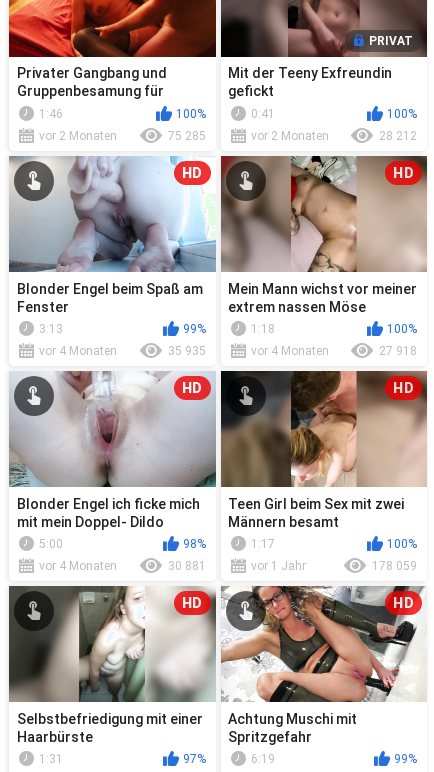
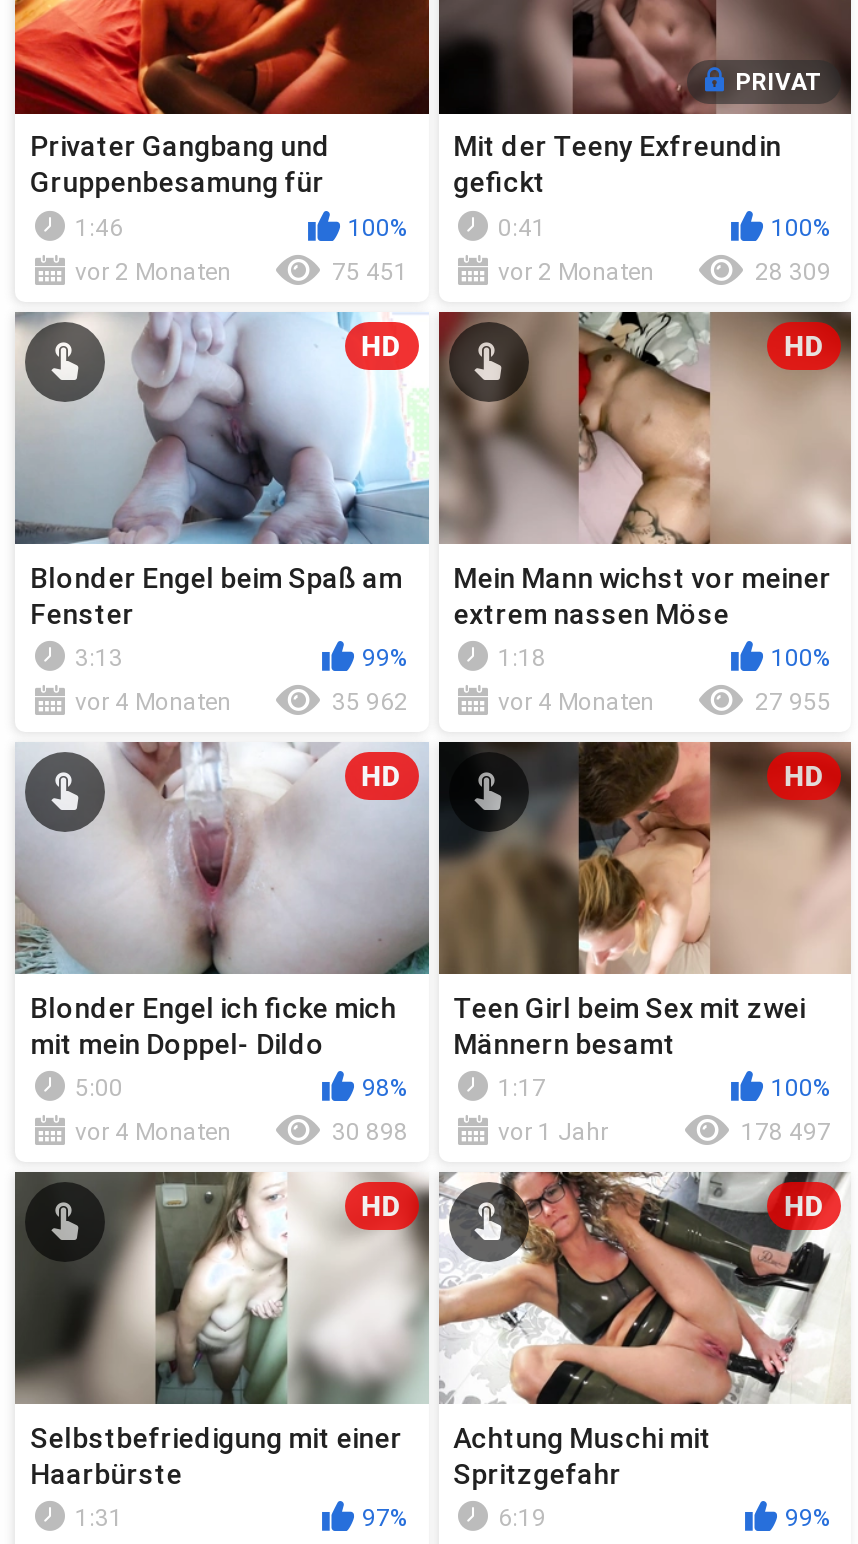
- 75 285
+ 75 451

- 28 212
+ 28 309

- 35 935
+ 35 962

- 27 918
+ 27 955

- 30 881
+ 30 898

- 178 059
+ 178 497
